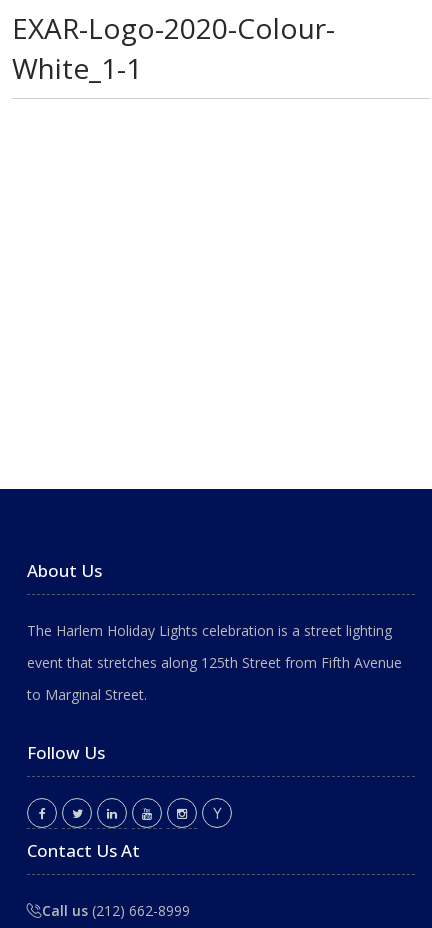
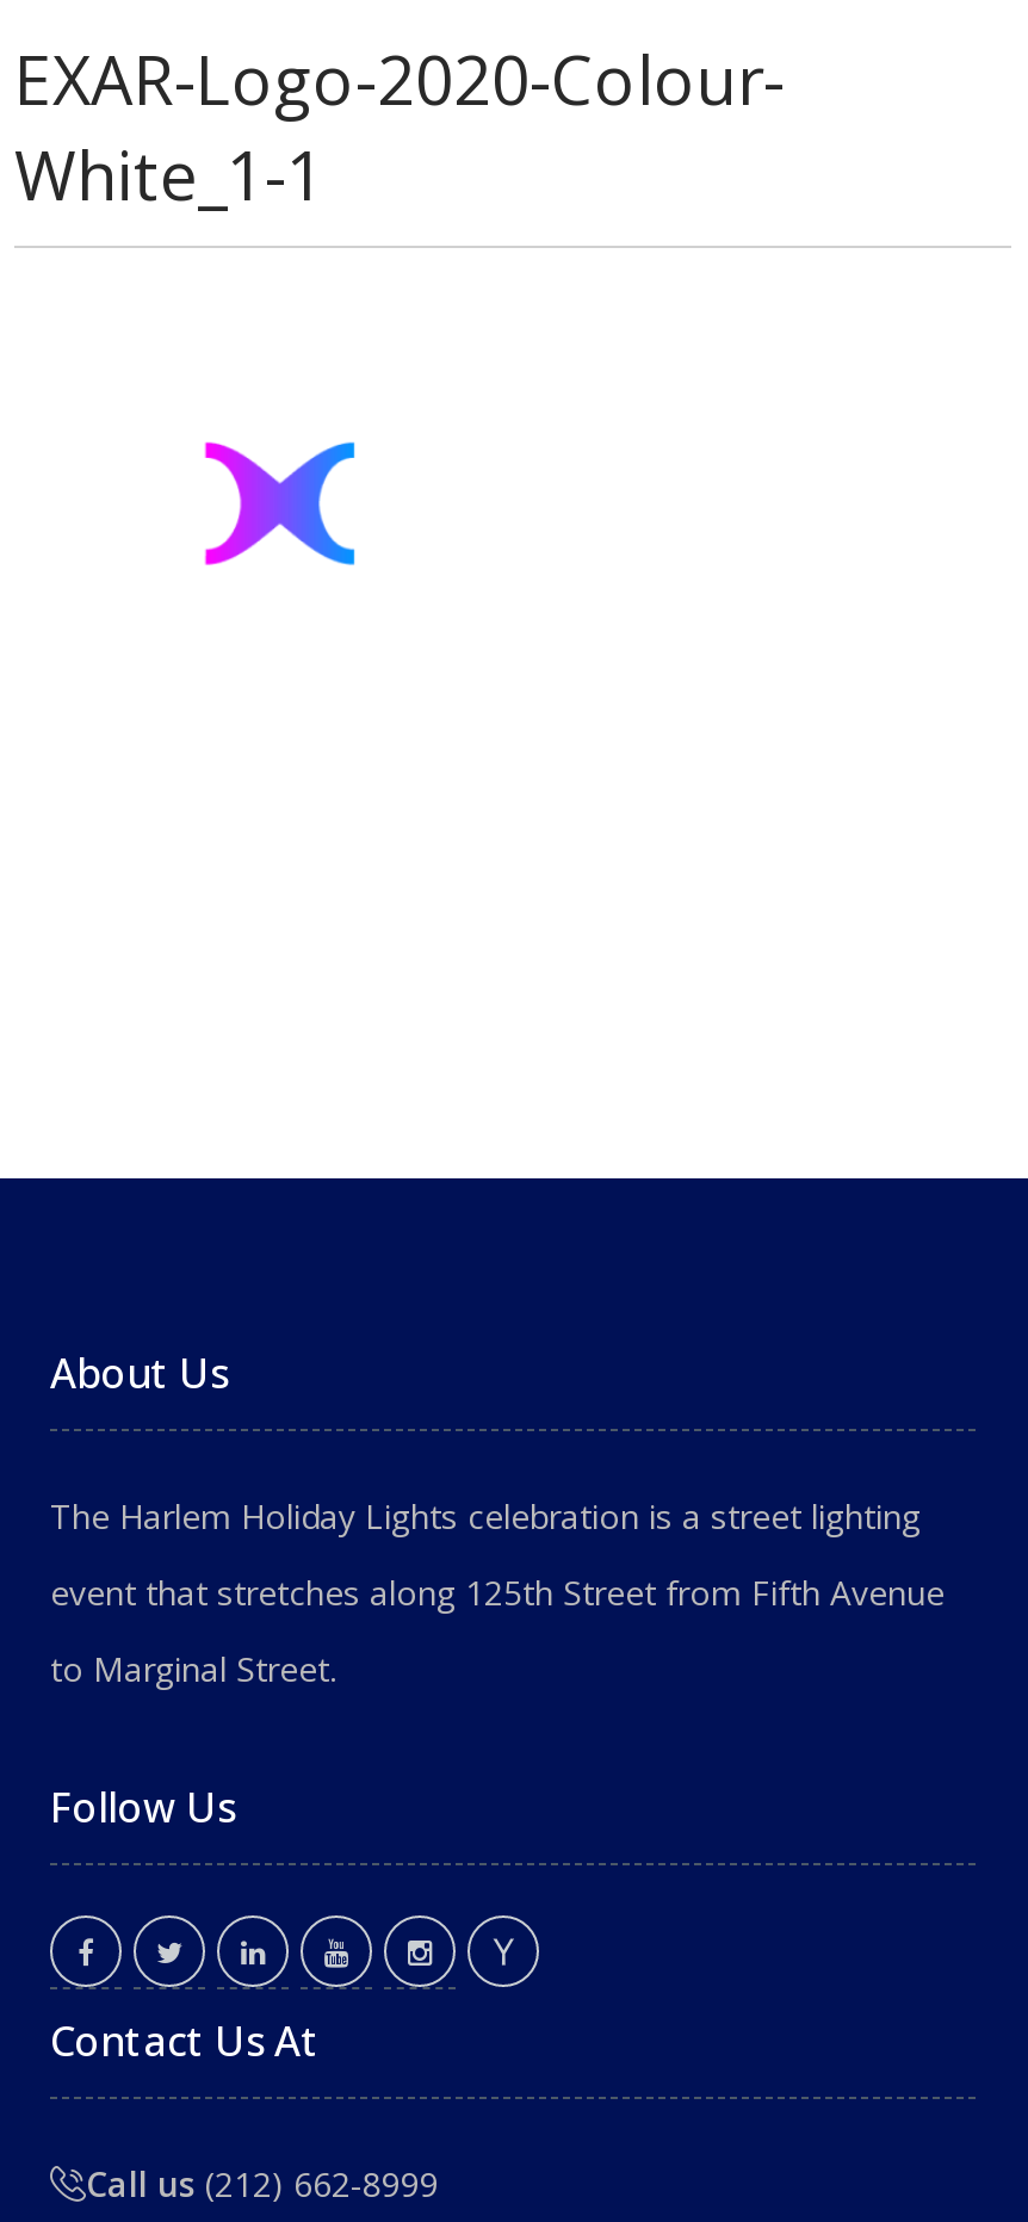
+ [image]
